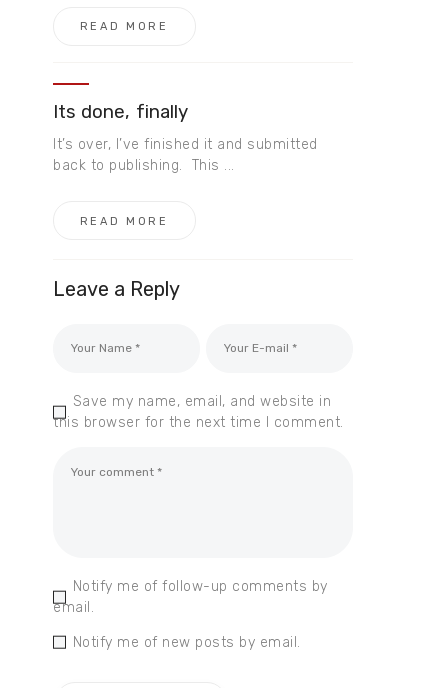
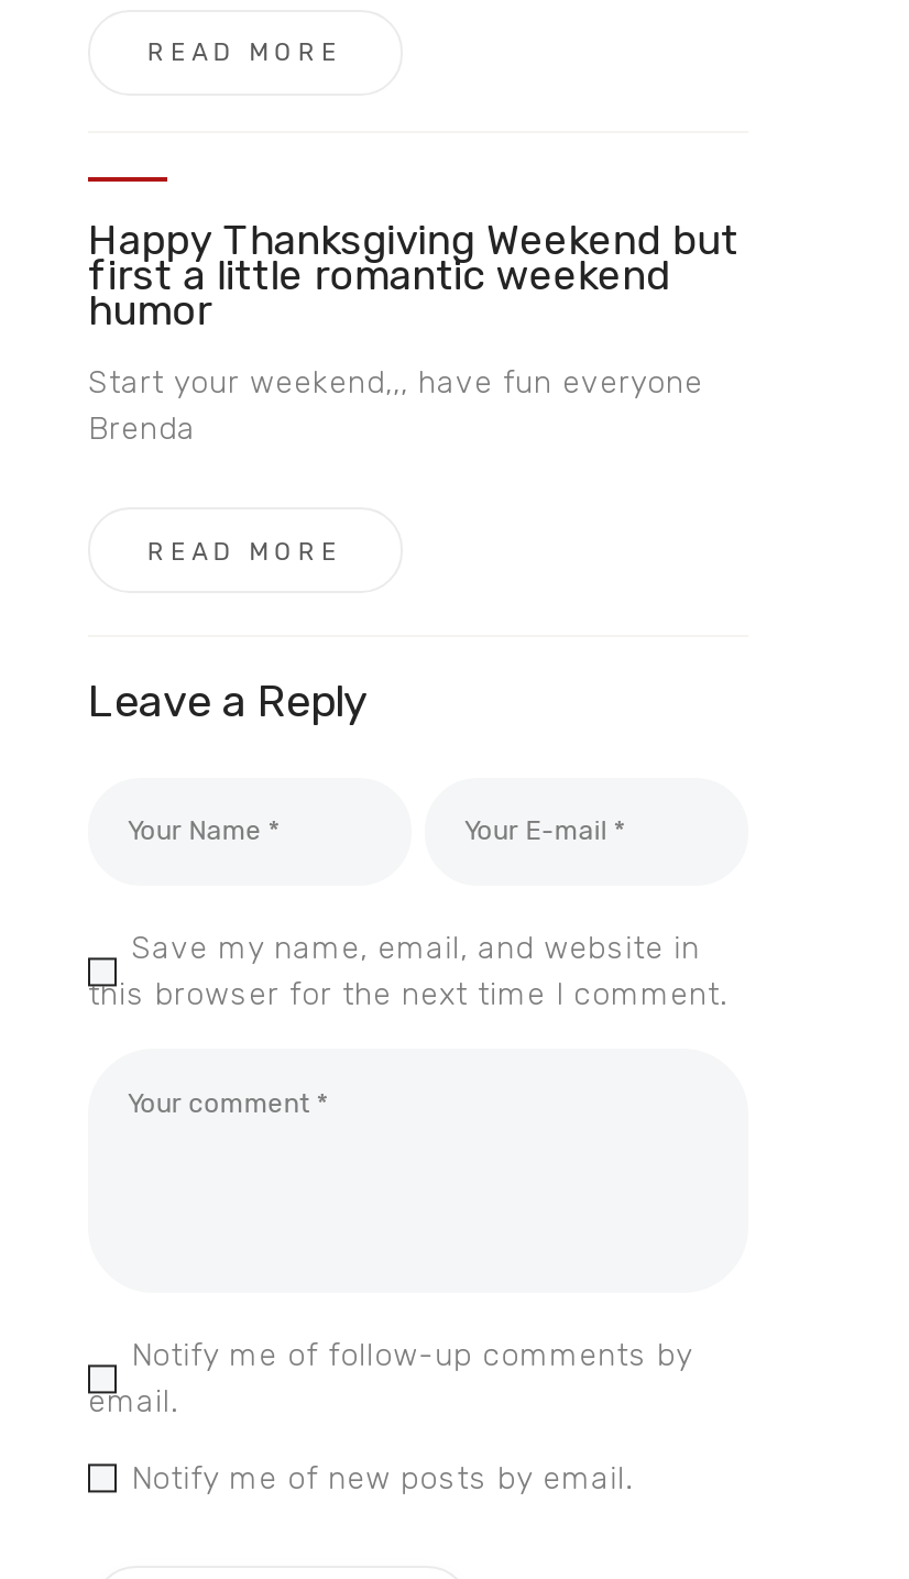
- Its done, finally
+ Happy Thanksgiving Weekend but
+ first a little romantic weekend
+ humor

- It’s over, I’ve finished it and submitted
- back to publishing. This ...
+ Start your weekend,,, have fun everyone
+ Brenda
